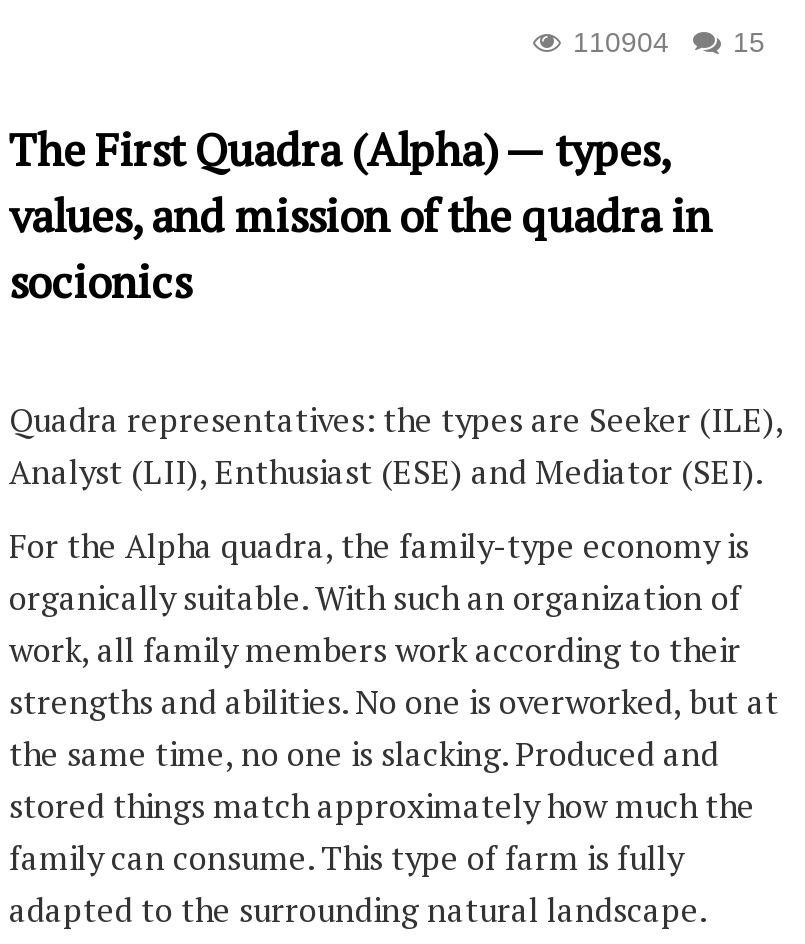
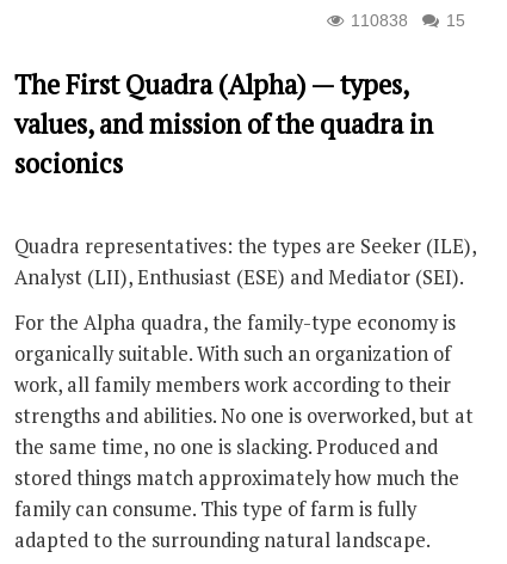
- 110904 15
+ 110838 15
